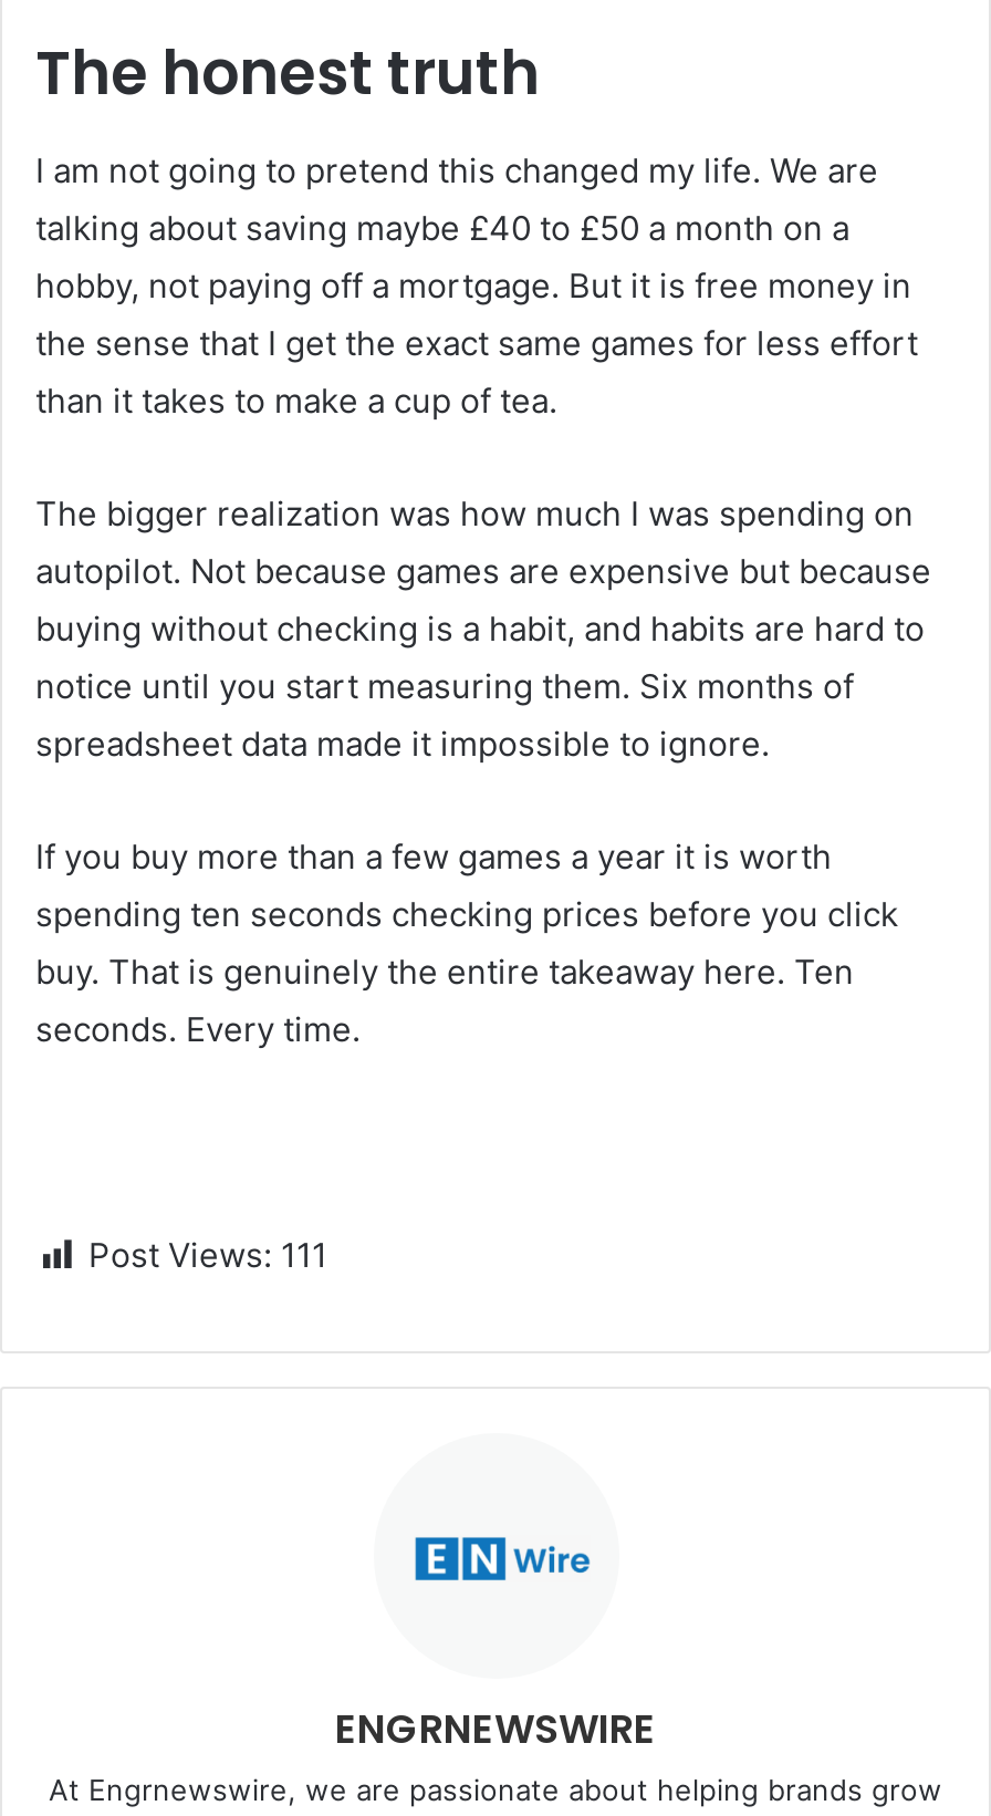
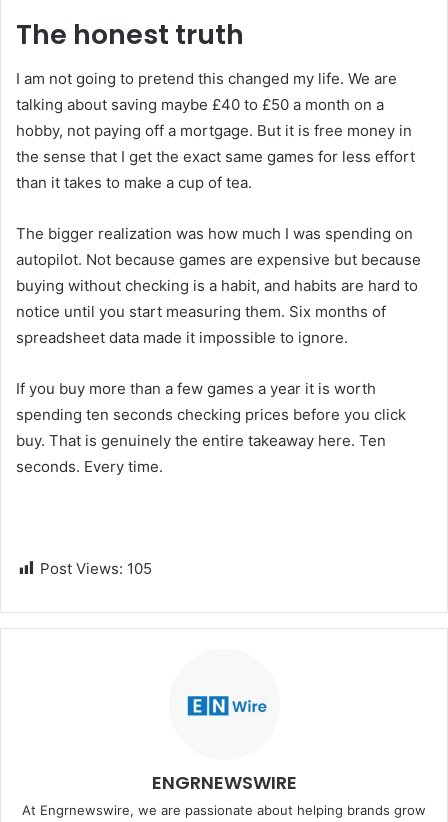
- Post Views: 111
+ Post Views: 105
